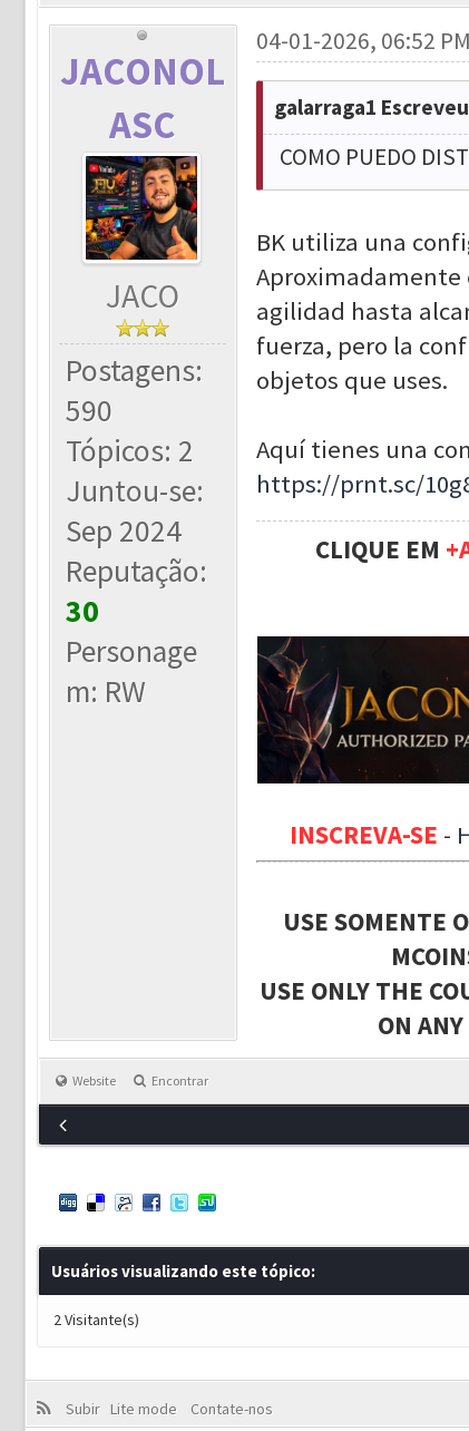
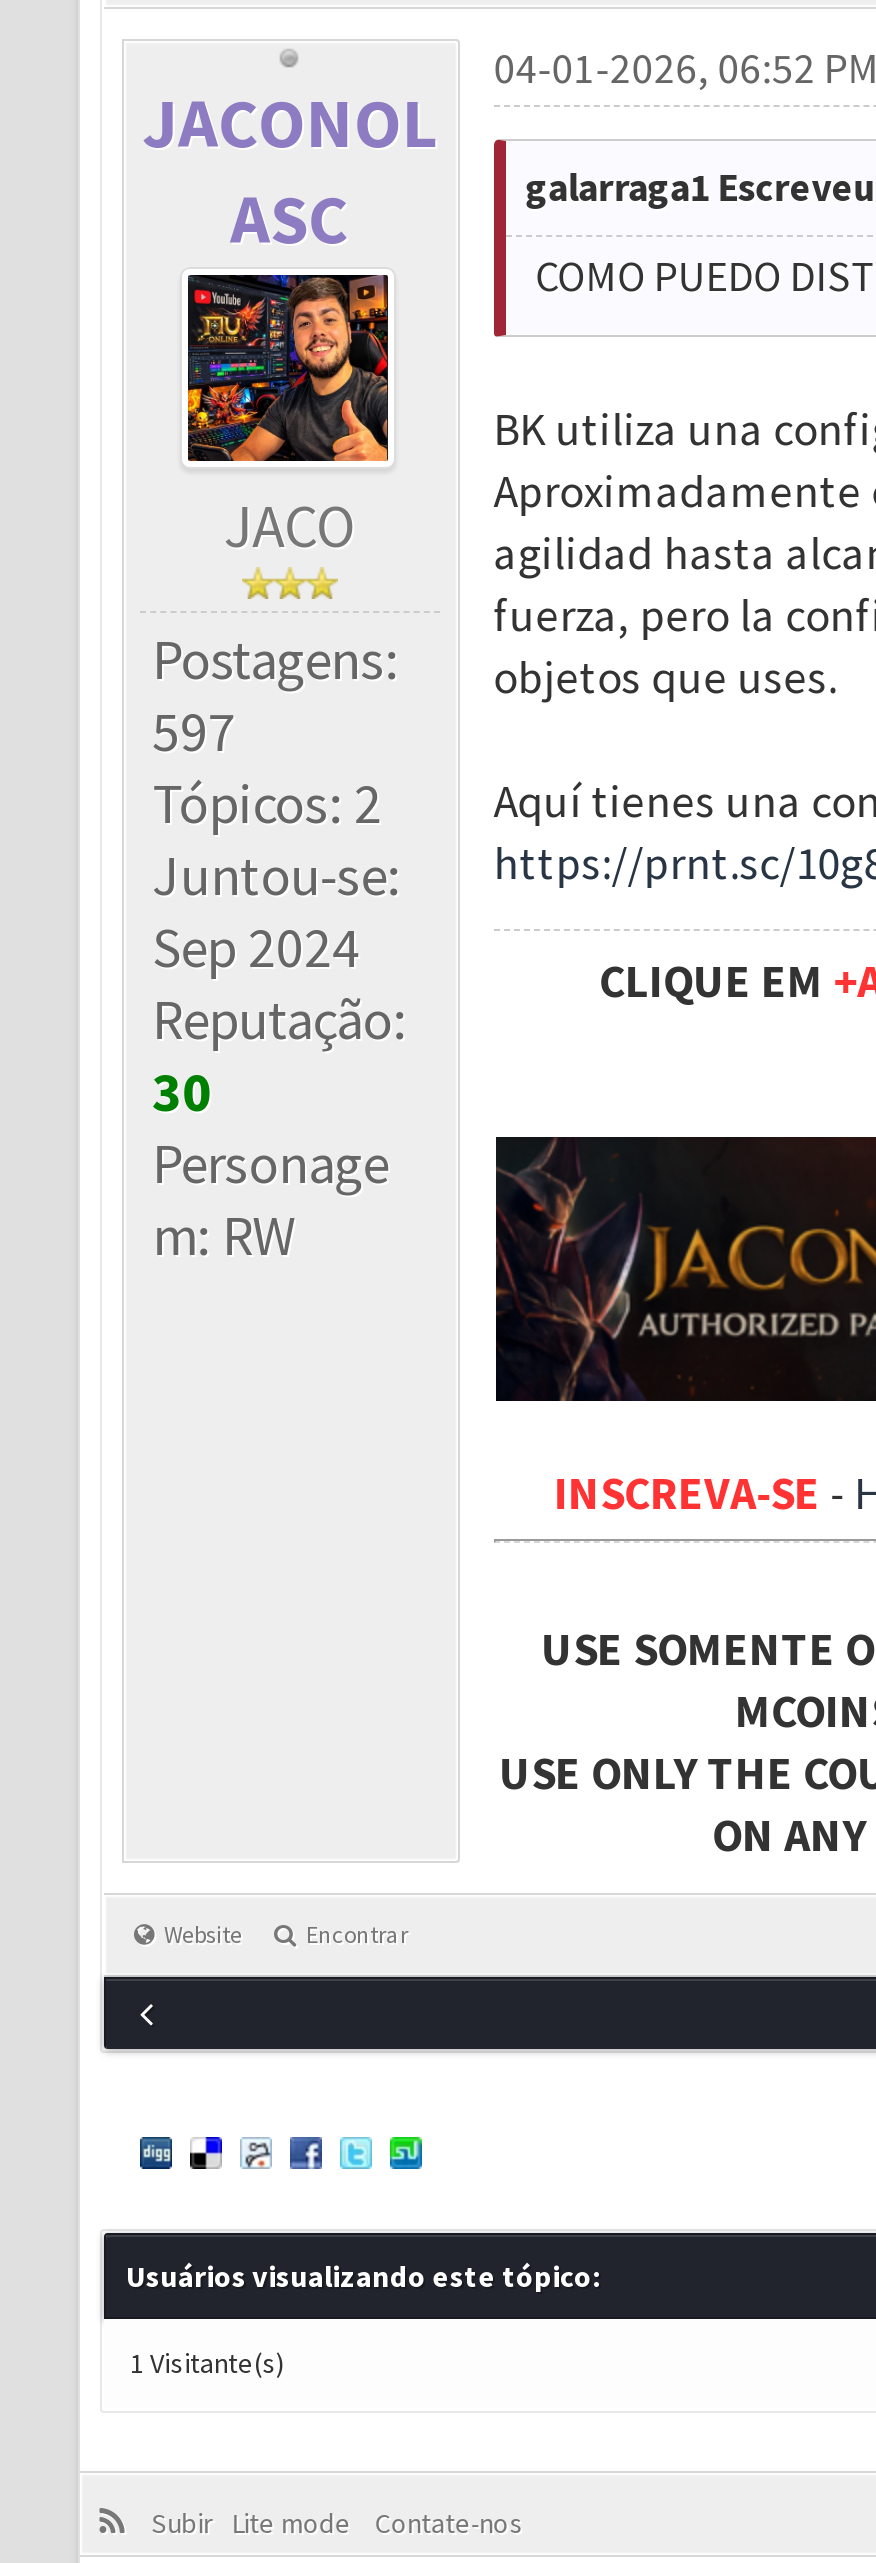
- 590
+ 597

- 2 Visitante(s)
+ 1 Visitante(s)
